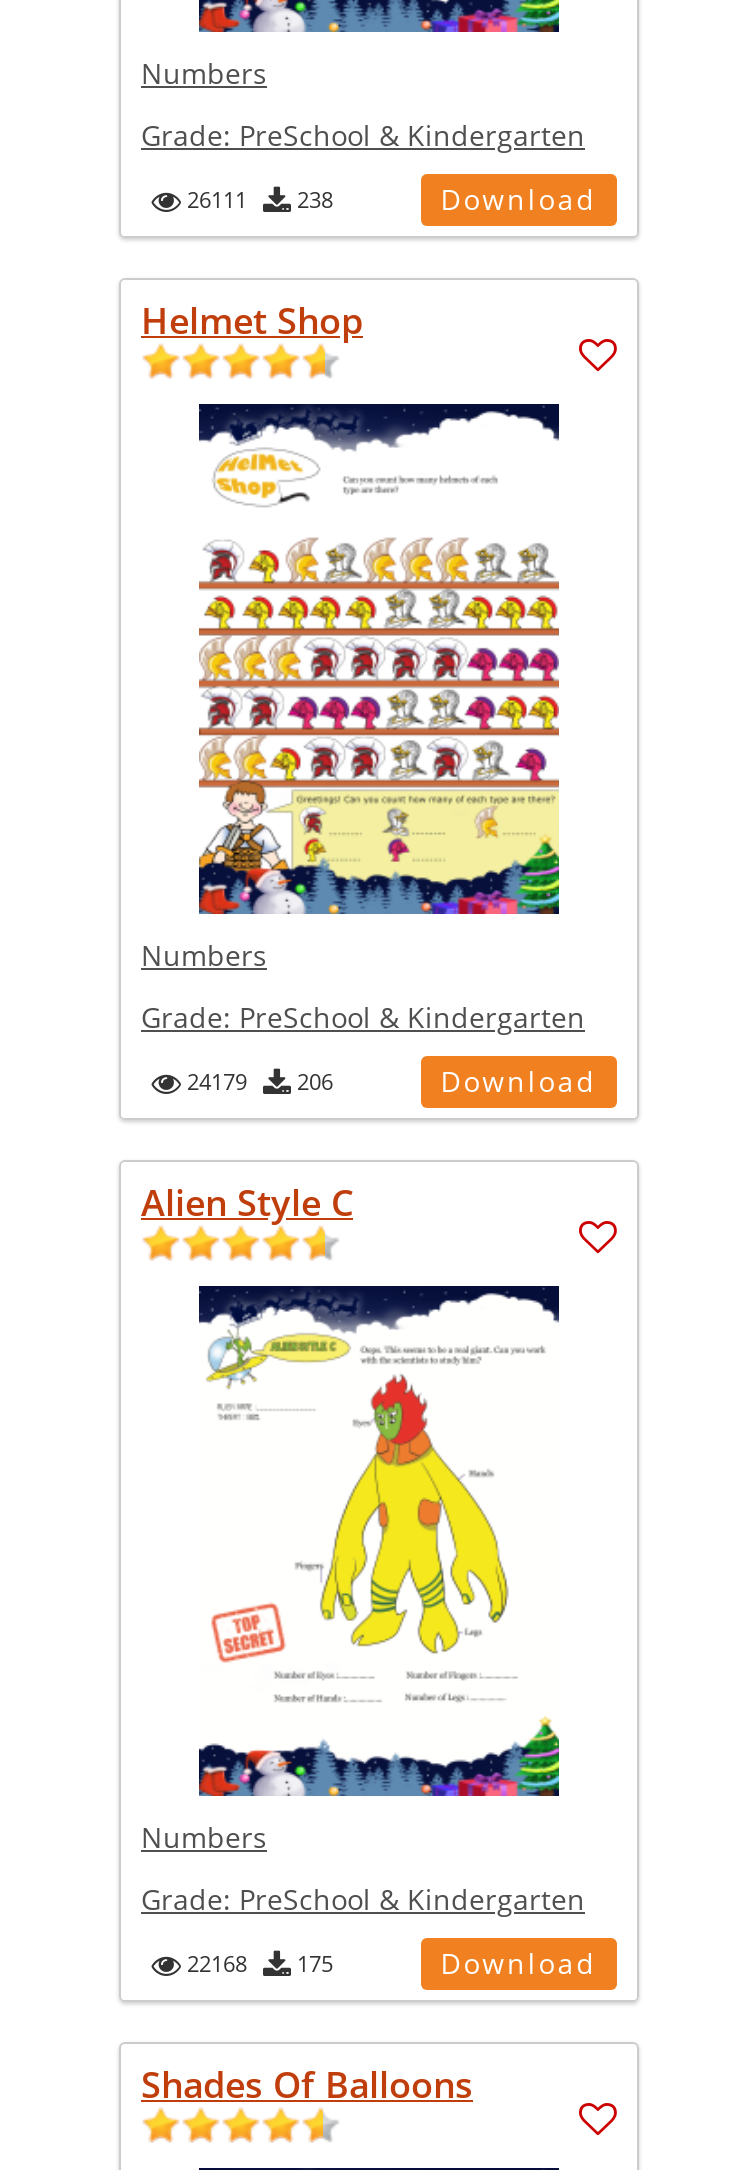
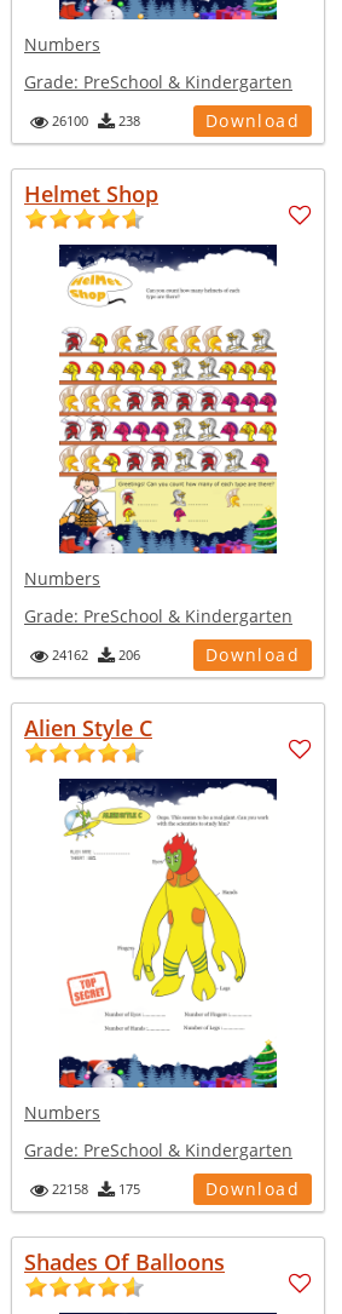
- 26111 238
+ 26100 238

- 24179 206
+ 24162 206

- 22168 175
+ 22158 175
